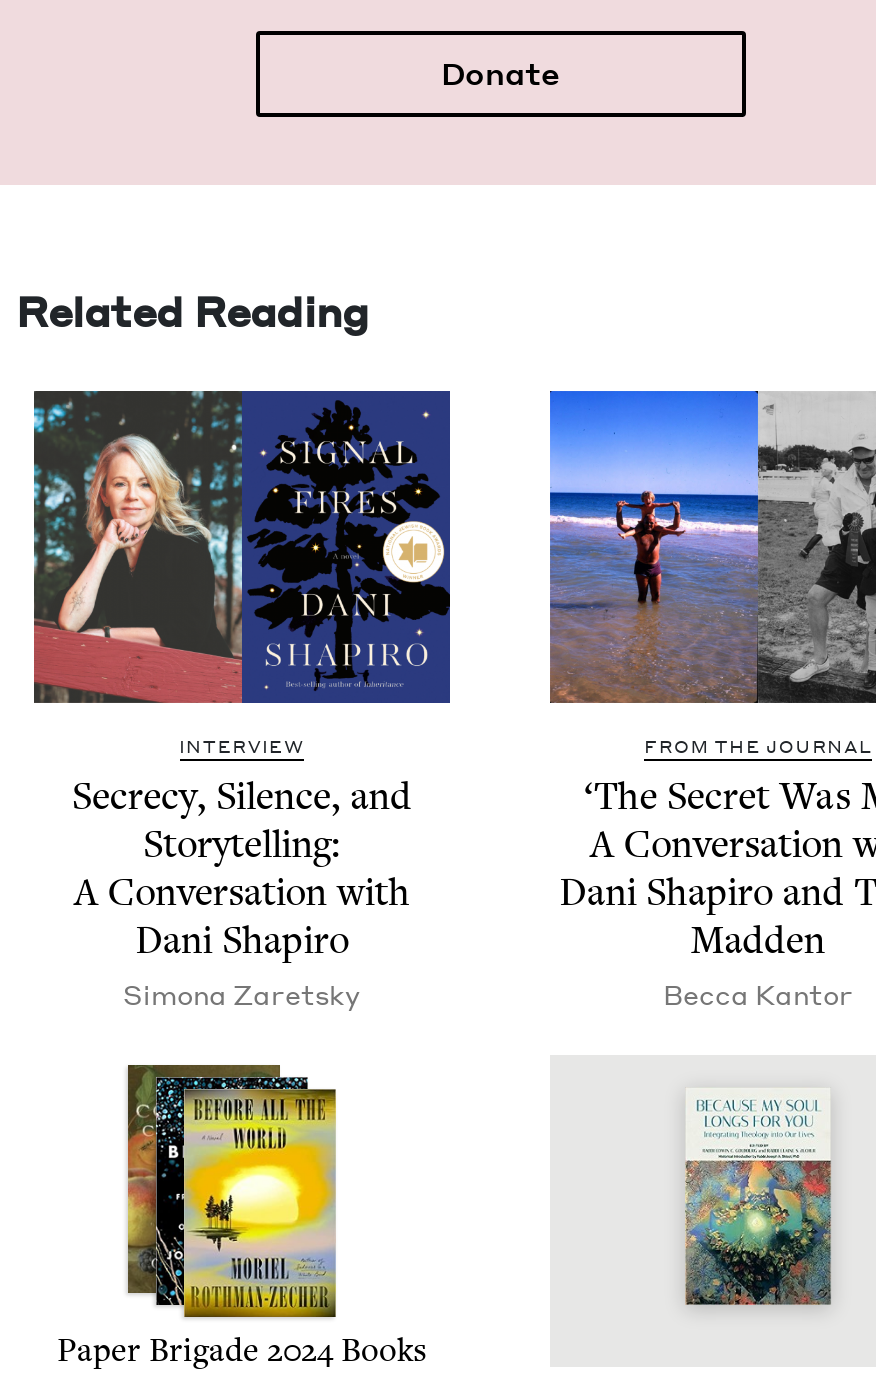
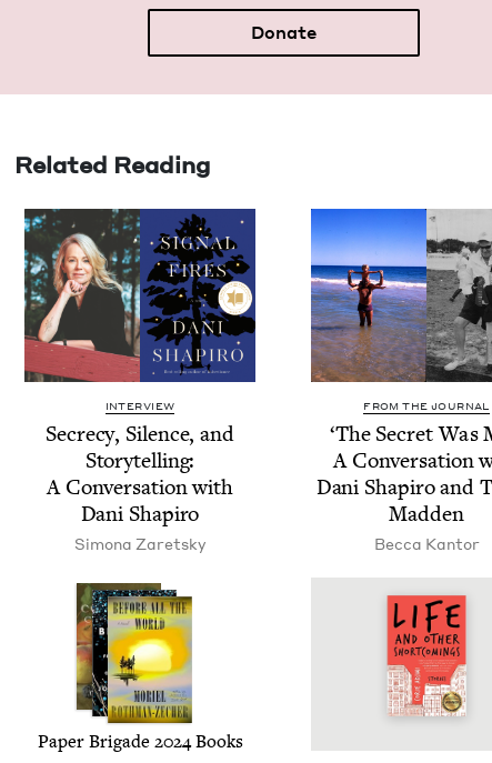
- [image]
+ [image]
